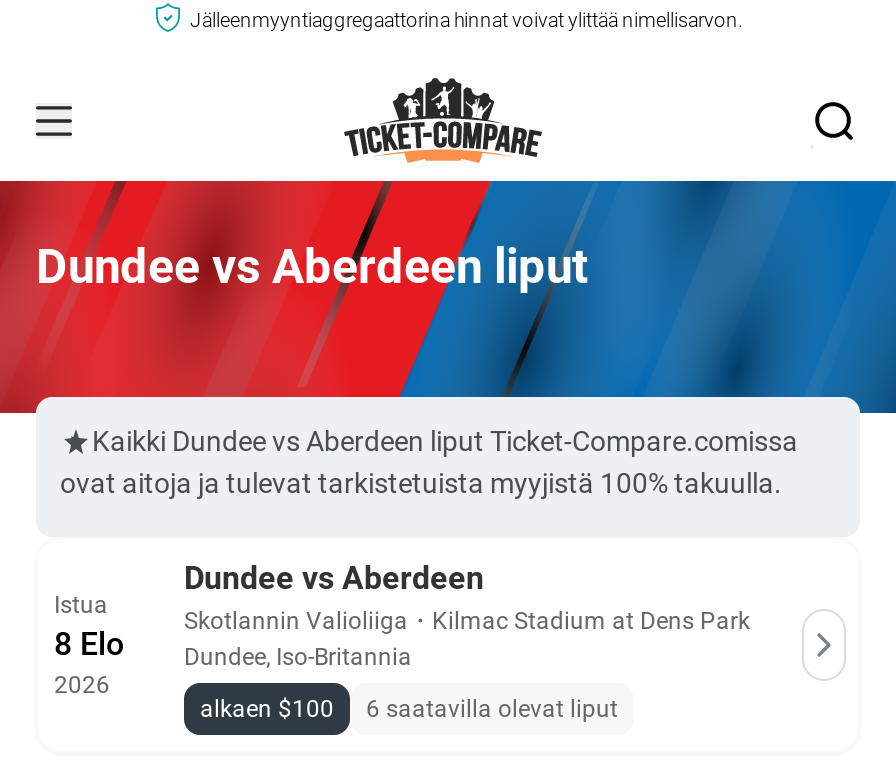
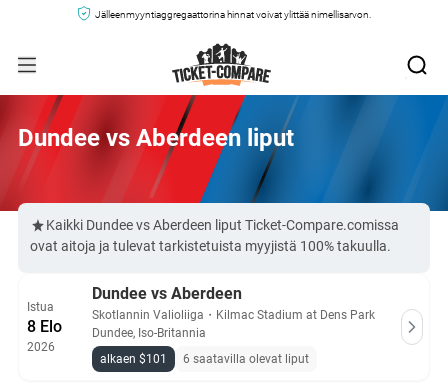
- alkaen $100 6 saatavilla olevat liput
+ alkaen $101 6 saatavilla olevat liput
